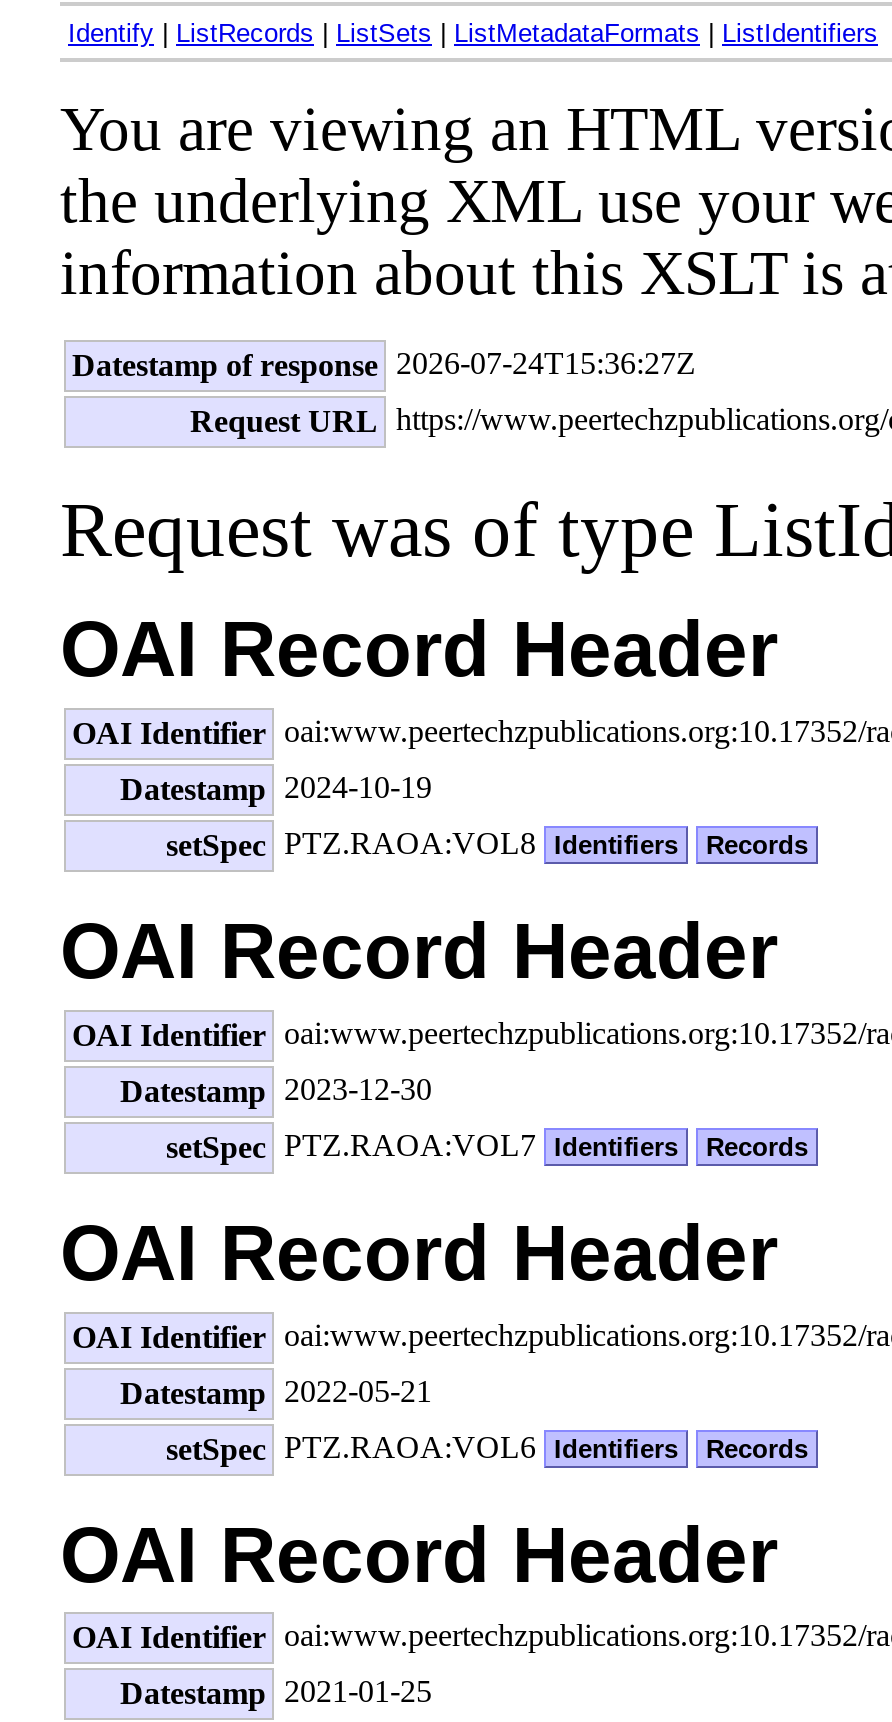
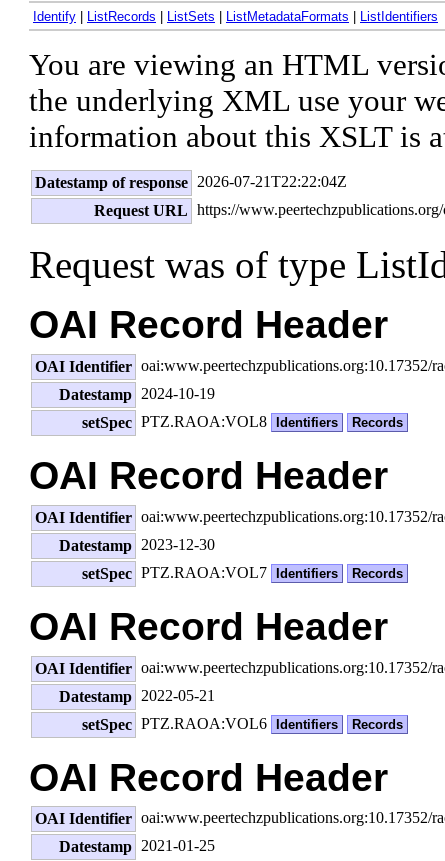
- Datestamp of response 2026-07-24T15:36:27Z
+ Datestamp of response 2026-07-21T22:22:04Z
